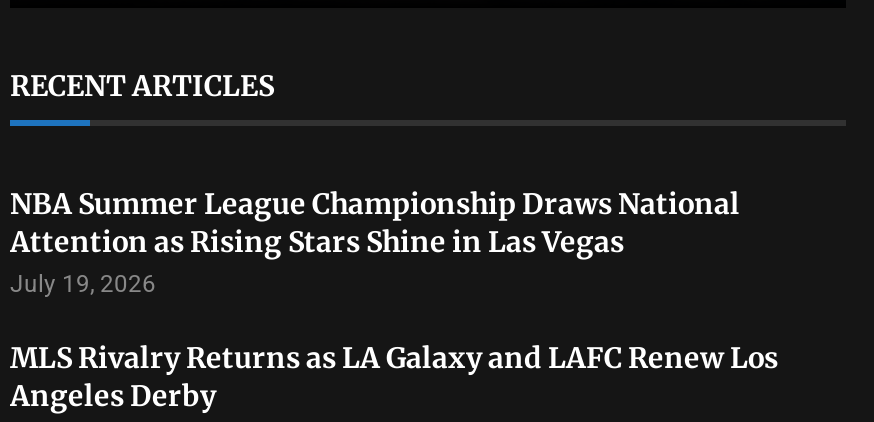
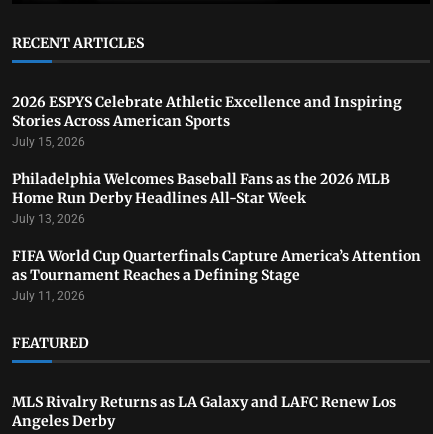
- NBA Summer League Championship Draws National
- Attention as Rising Stars Shine in Las Vegas
- July 19, 2026
+ 2026 ESPYS Celebrate Athletic Excellence and Inspiring
+ Stories Across American Sports
+ July 15, 2026
+ Philadelphia Welcomes Baseball Fans as the 2026 MLB
+ Home Run Derby Headlines All-Star Week
+ July 13, 2026
+ FIFA World Cup Quarterfinals Capture America’s Attention
+ as Tournament Reaches a Defining Stage
+ July 11, 2026
+ FEATURED
